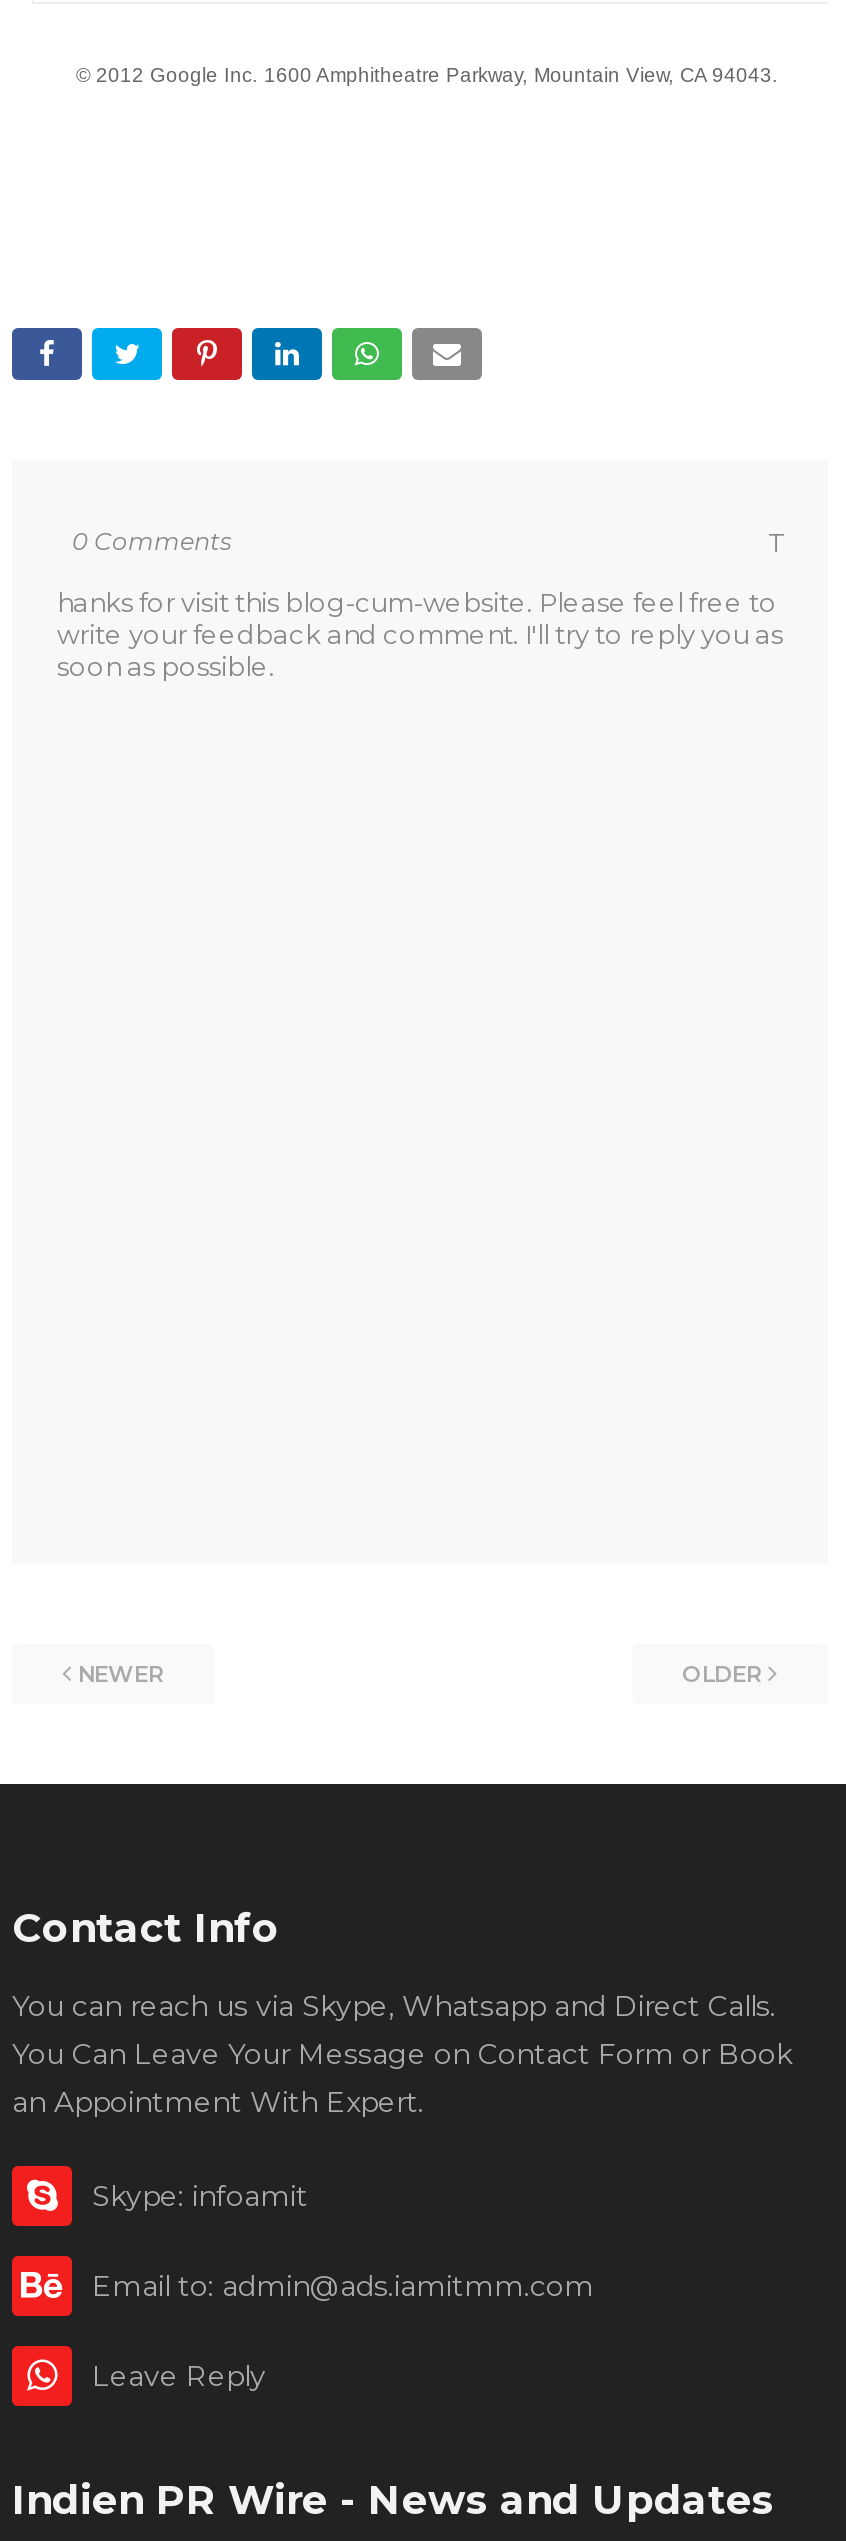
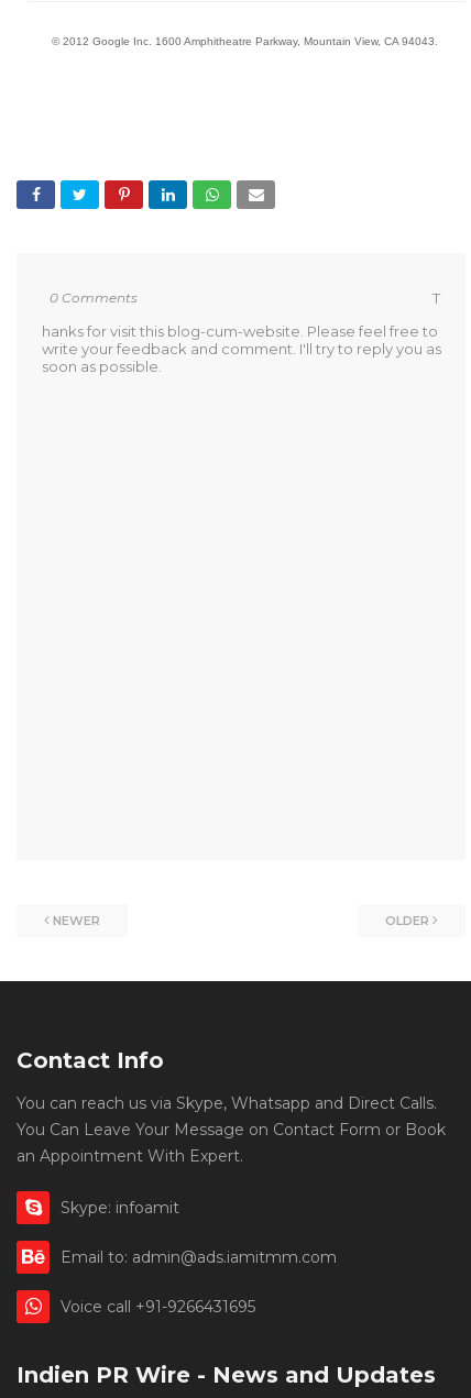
- Leave Reply
+ Voice call +91-9266431695
